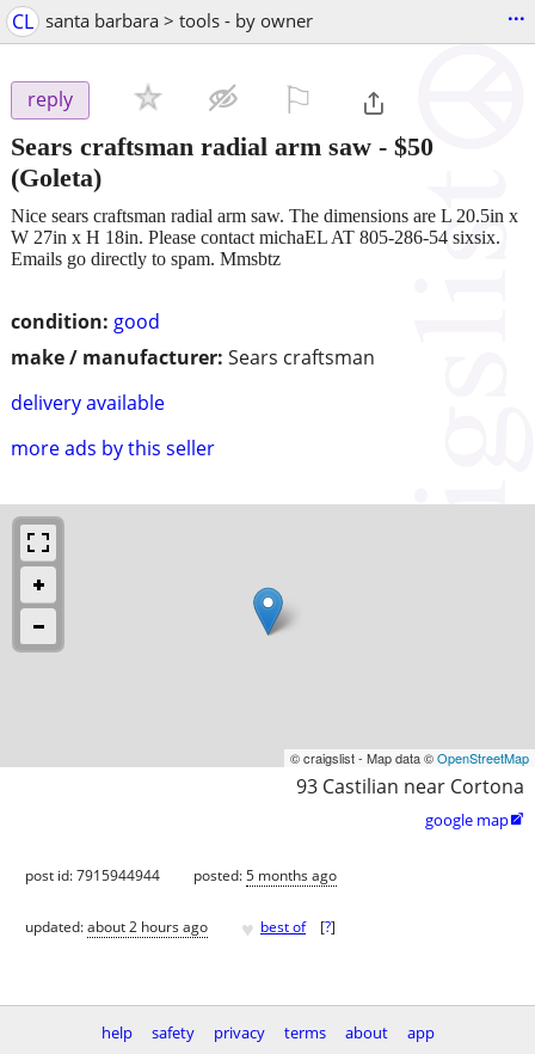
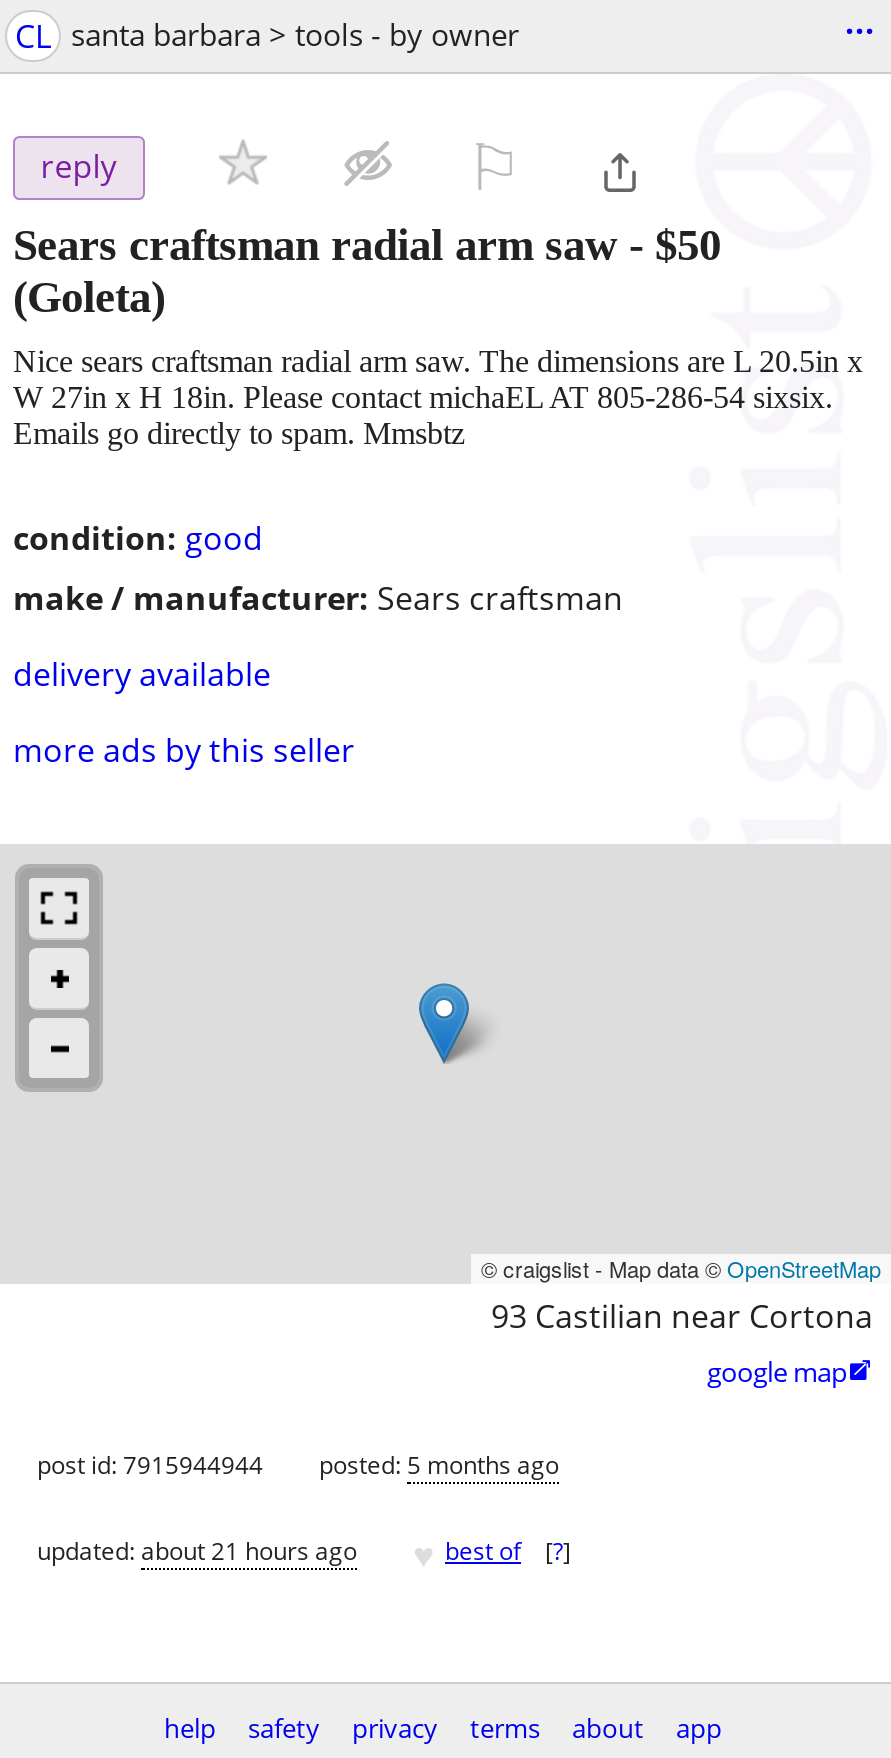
- updated: about 2 hours ago
+ updated: about 21 hours ago
